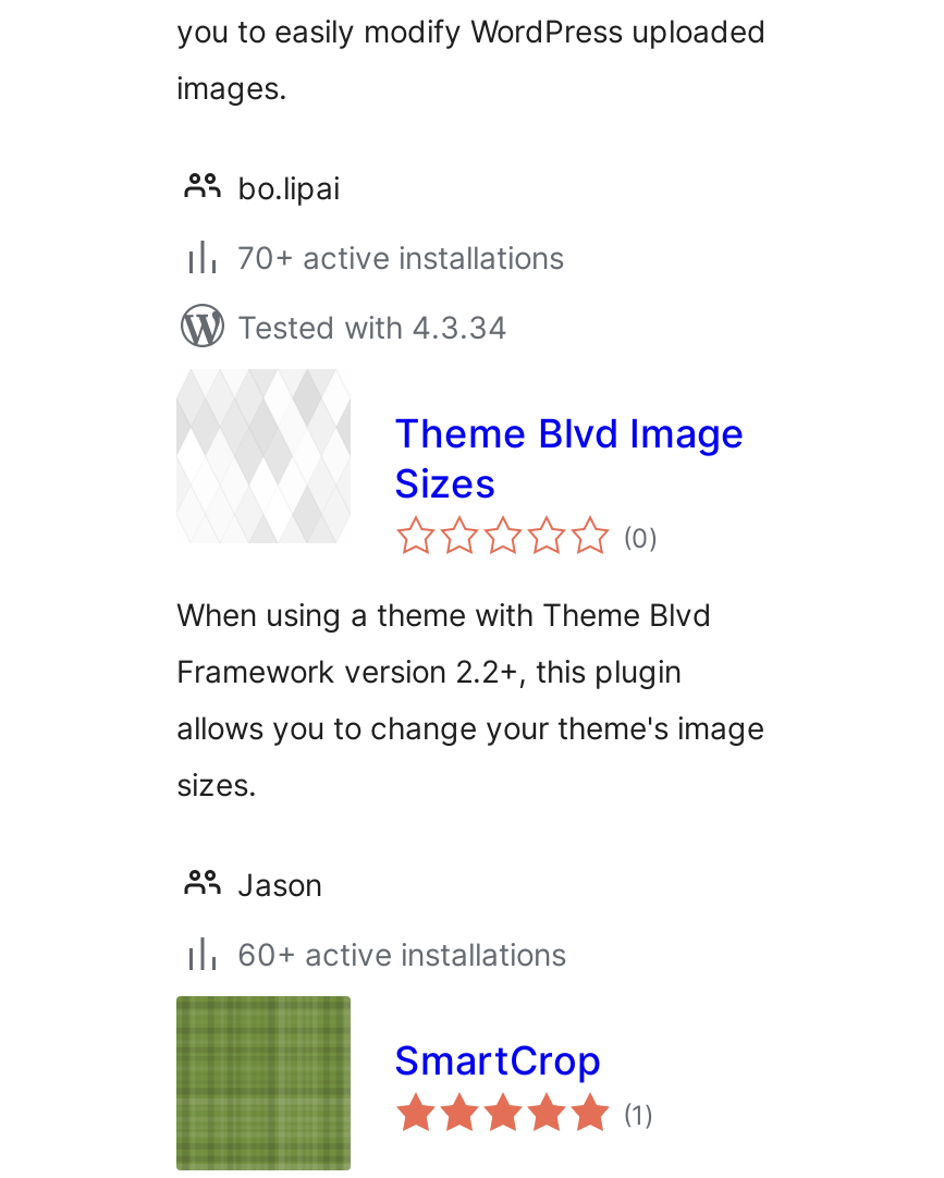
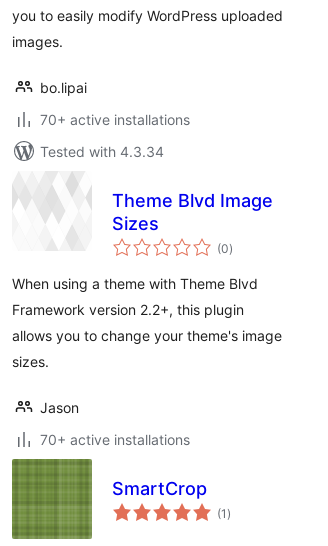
- 60+ active installations
+ 70+ active installations
